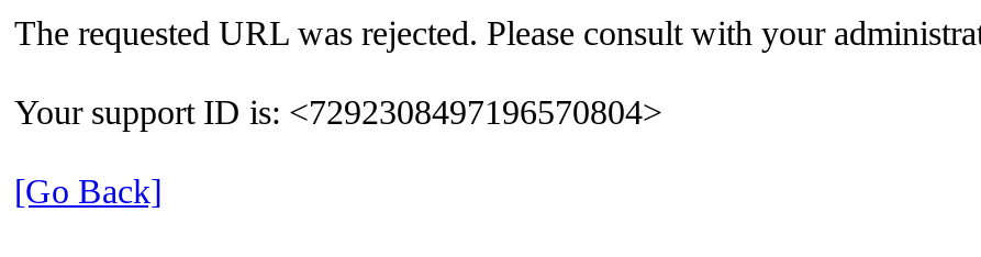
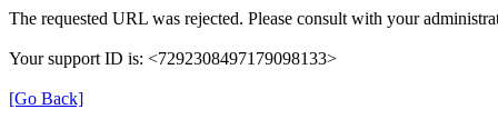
- Your support ID is: <7292308497196570804>
+ Your support ID is: <7292308497179098133>
